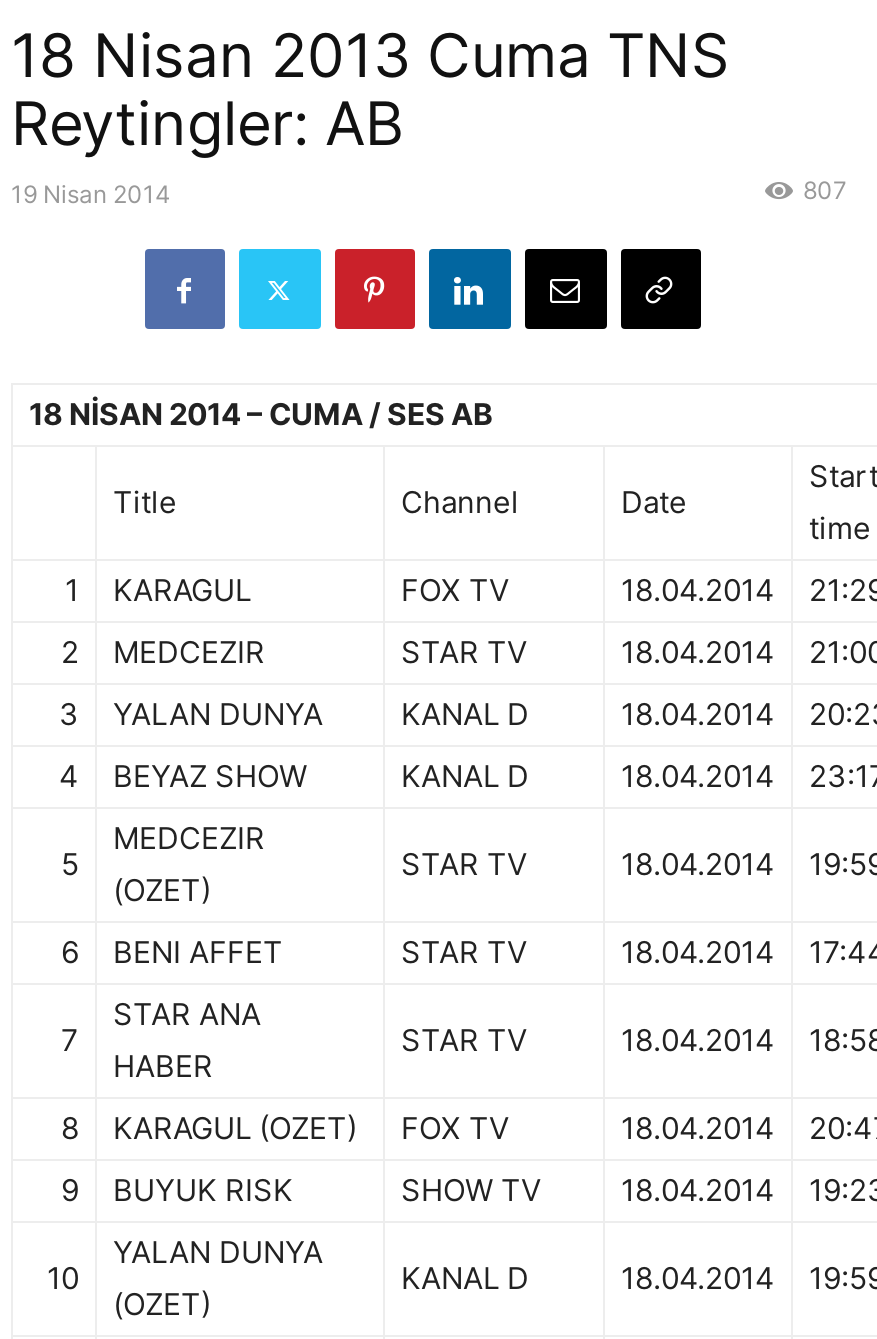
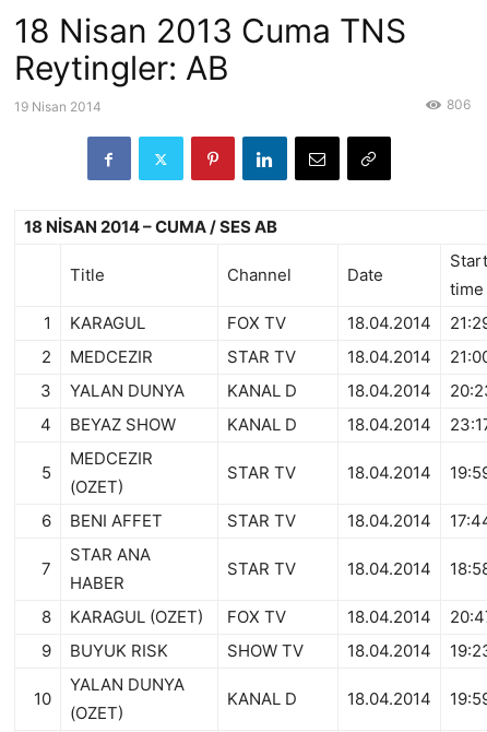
- 807
+ 806
